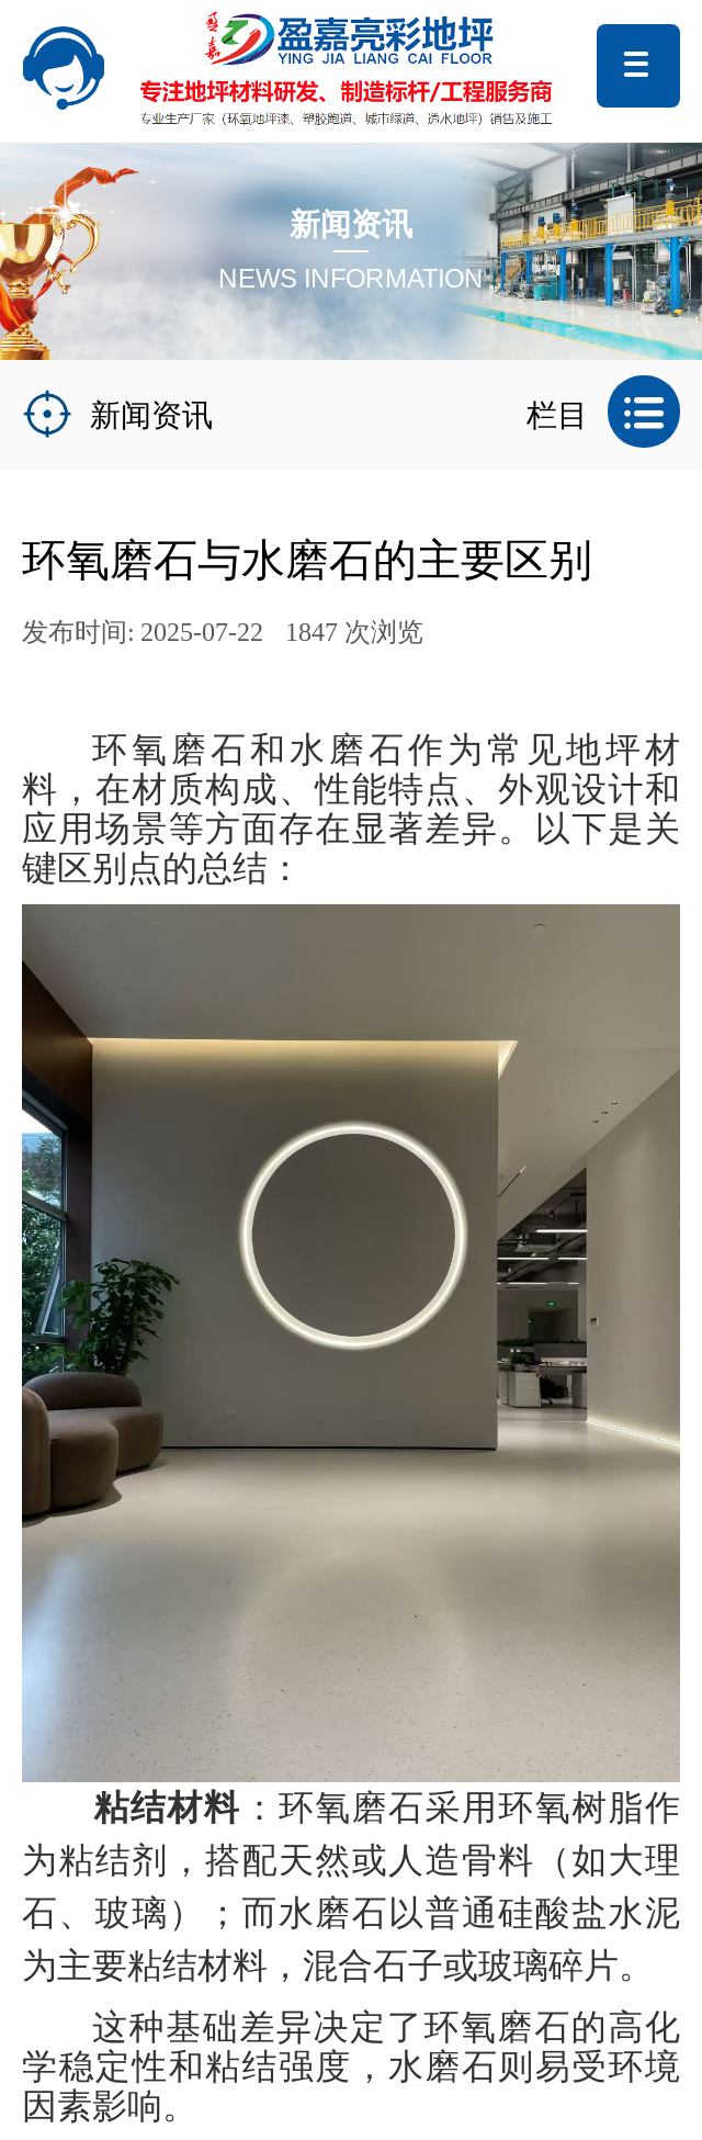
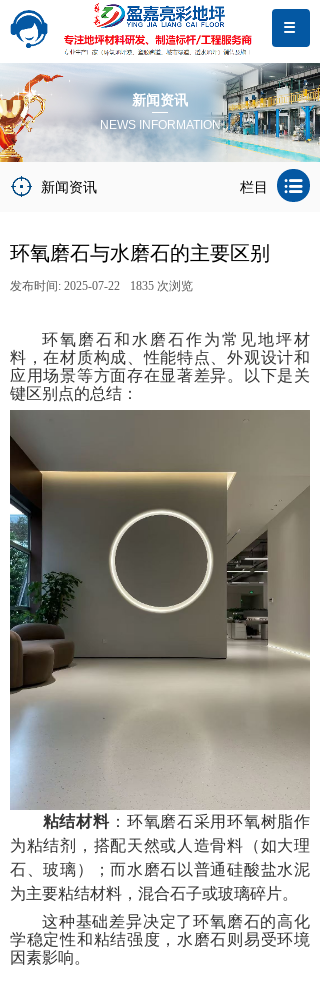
- 发布时间: 2025-07-22 1847次浏览
+ 发布时间: 2025-07-22 1835次浏览
